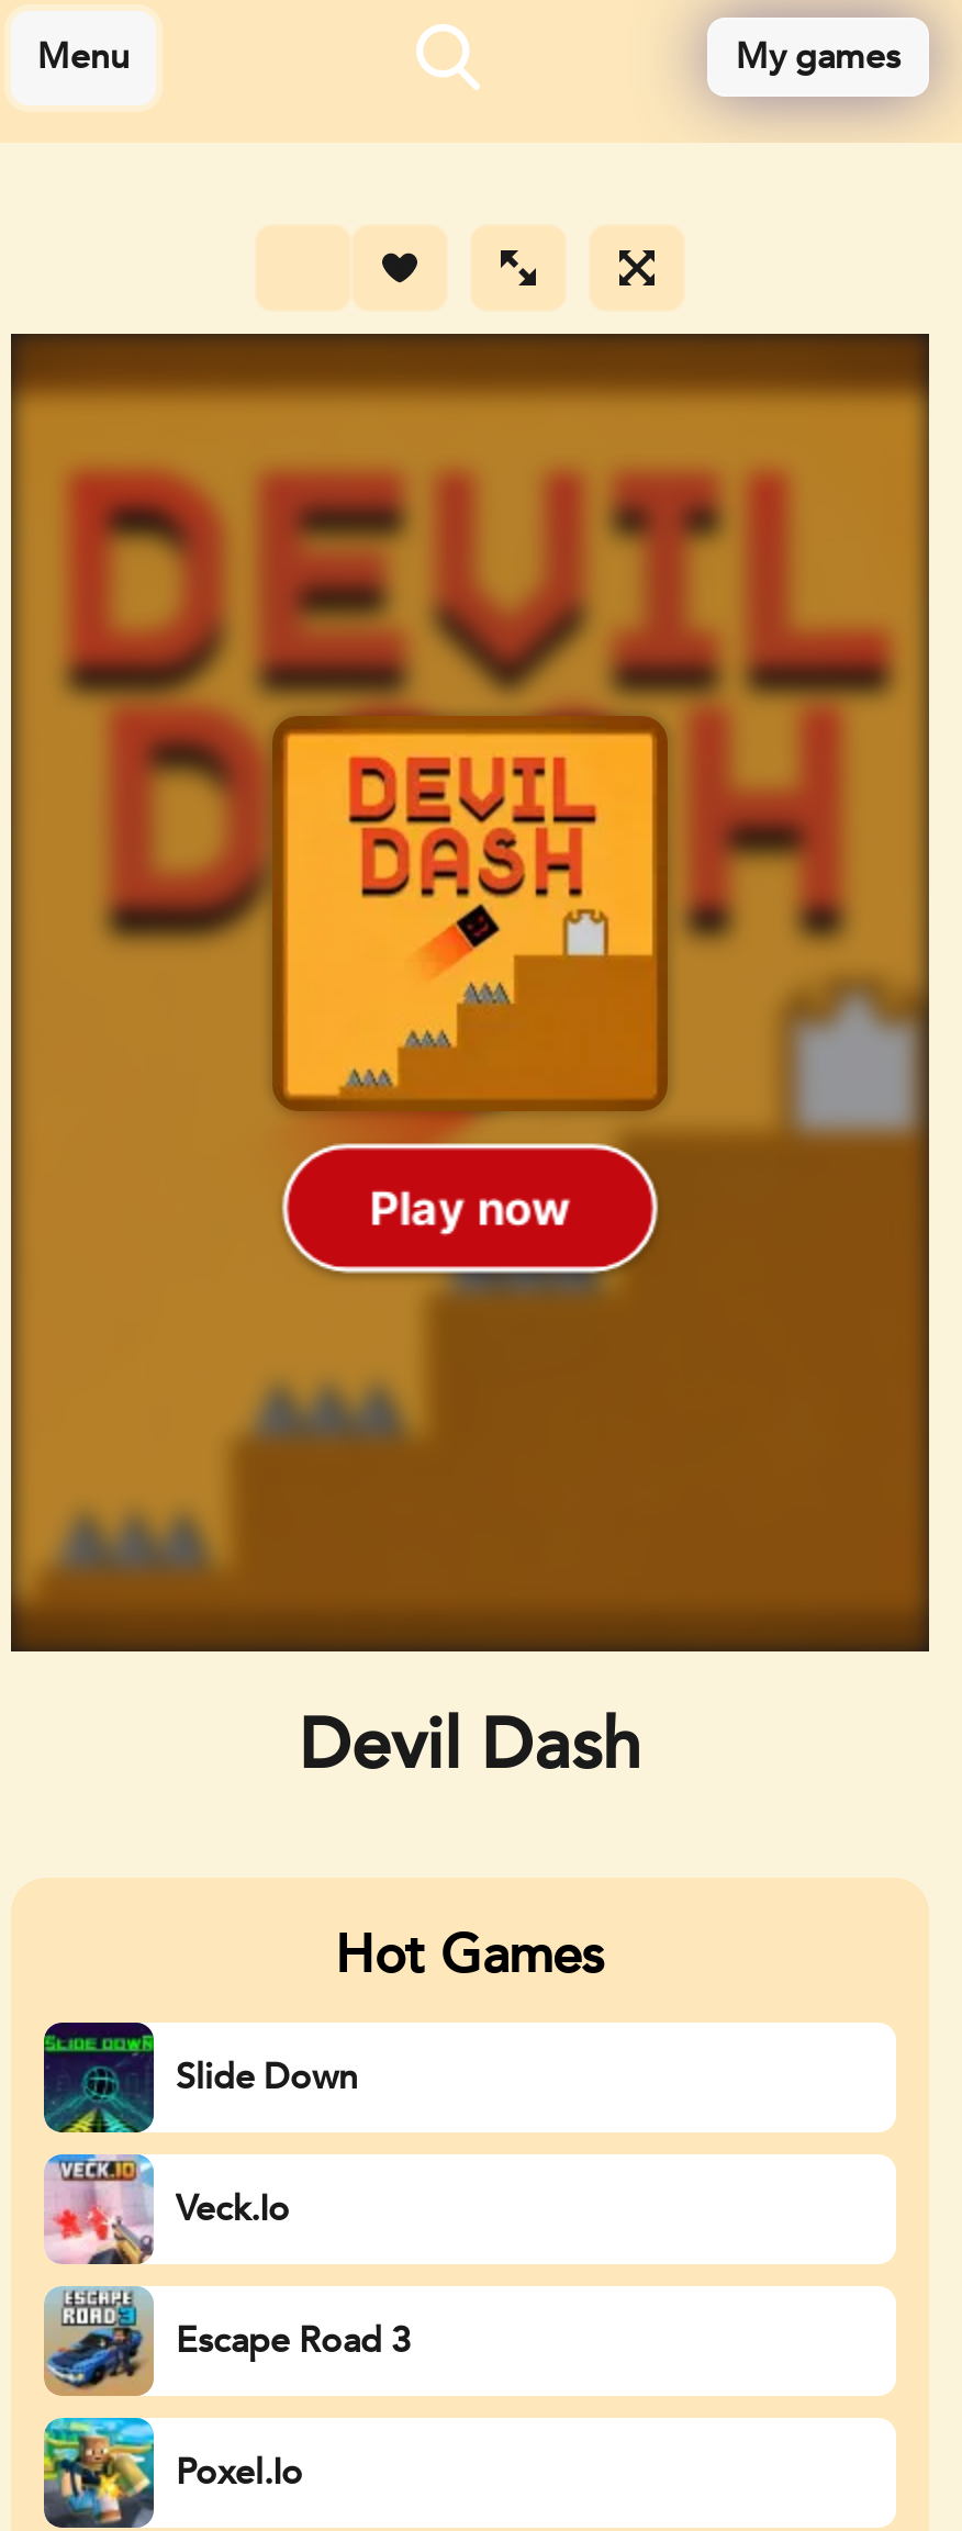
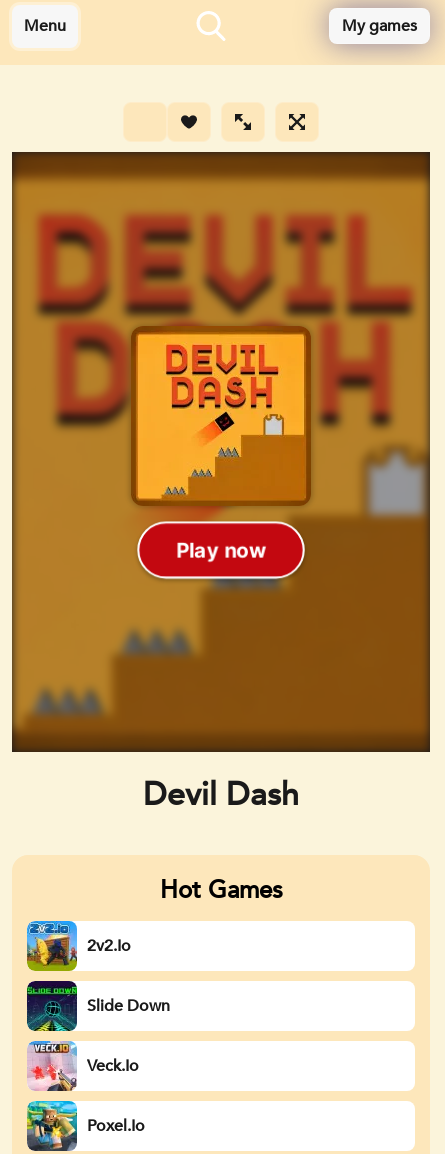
+ [image]
+ 2v2.io

moved down: Slide Down | Veck.io

- [image]
- Escape Road 3
